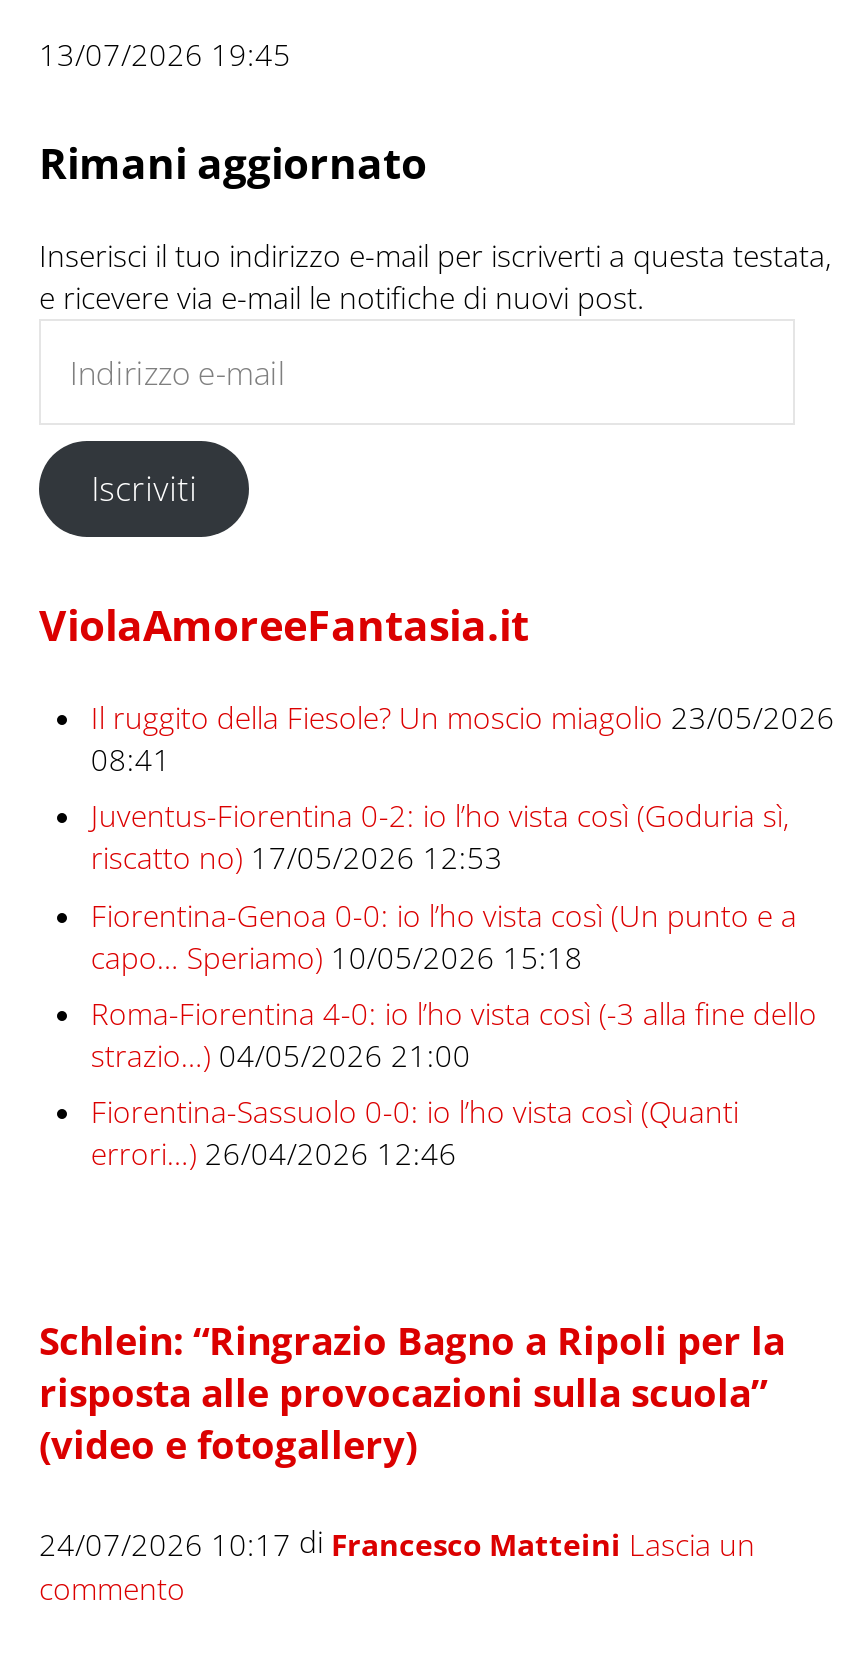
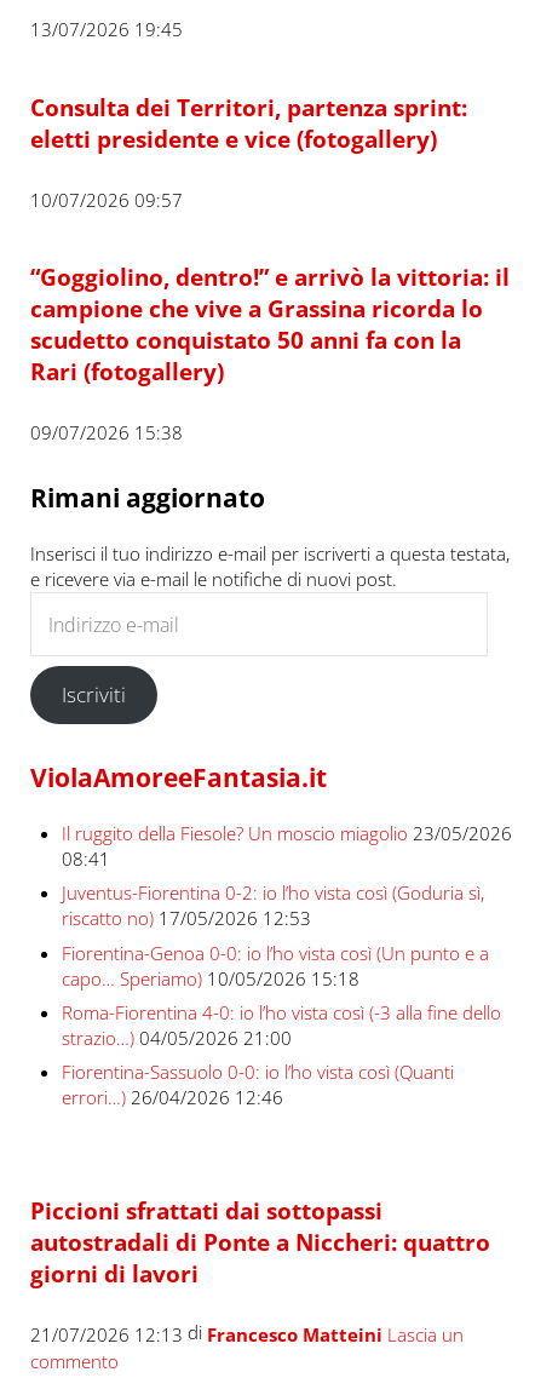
+ Consulta dei Territori, partenza sprint:
+ eletti presidente e vice (fotogallery)
+ 10/07/2026 09:57
+ “Goggiolino, dentro!” e arrivò la vittoria: il
+ campione che vive a Grassina ricorda lo
+ scudetto conquistato 50 anni fa con la
+ Rari (fotogallery)
+ 09/07/2026 15:38

- Schlein: “Ringrazio Bagno a Ripoli per la
- risposta alle provocazioni sulla scuola”
- (video e fotogallery)
+ Piccioni sfrattati dai sottopassi
+ autostradali di Ponte a Niccheri: quattro
+ giorni di lavori

- 24/07/2026 10:17 di Francesco Matteini Lascia un
+ 21/07/2026 12:13 di Francesco Matteini Lascia un
